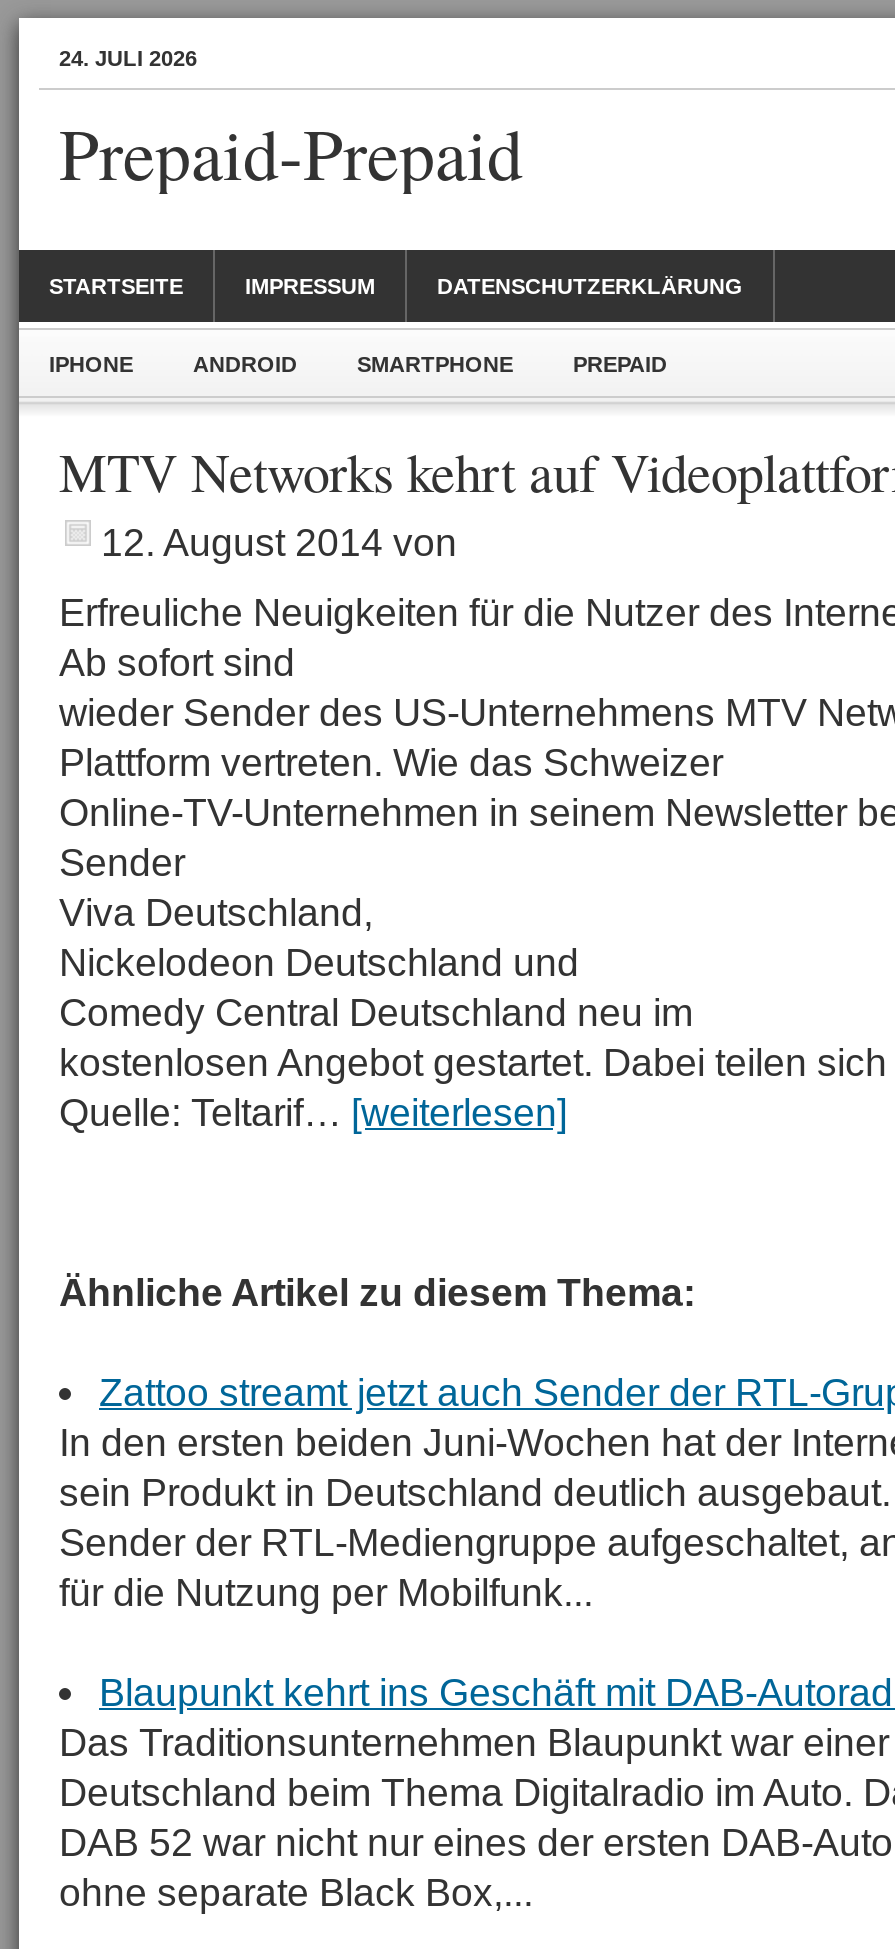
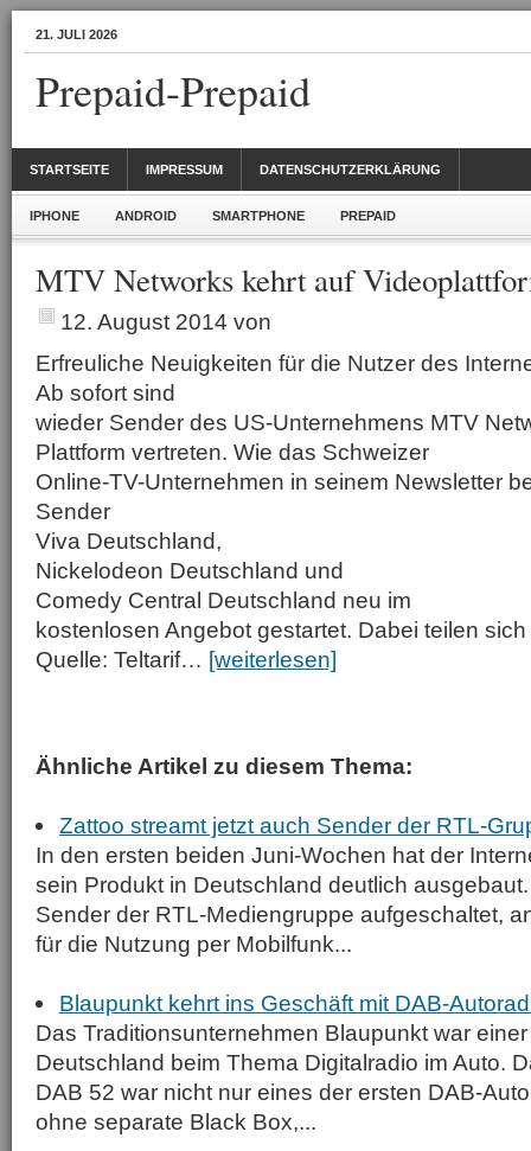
- 24. JULI 2026
+ 21. JULI 2026
